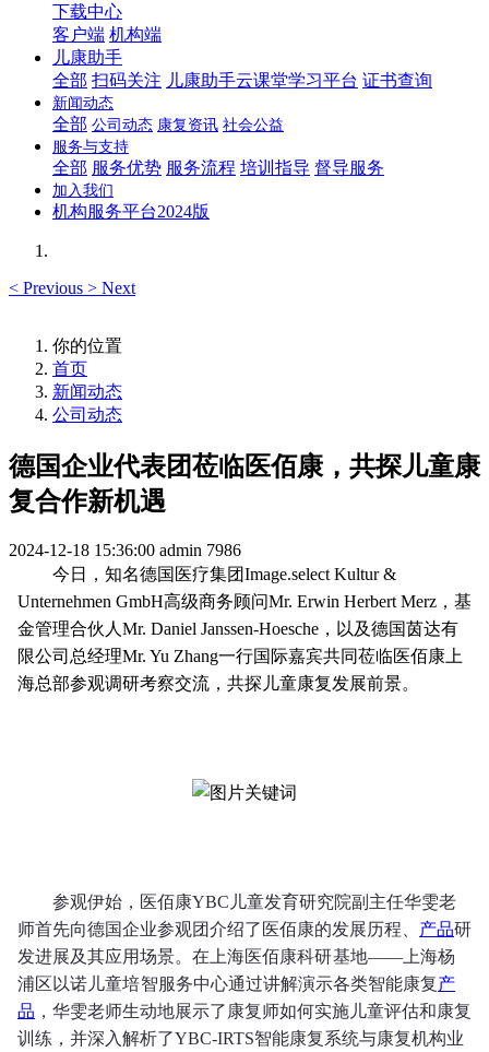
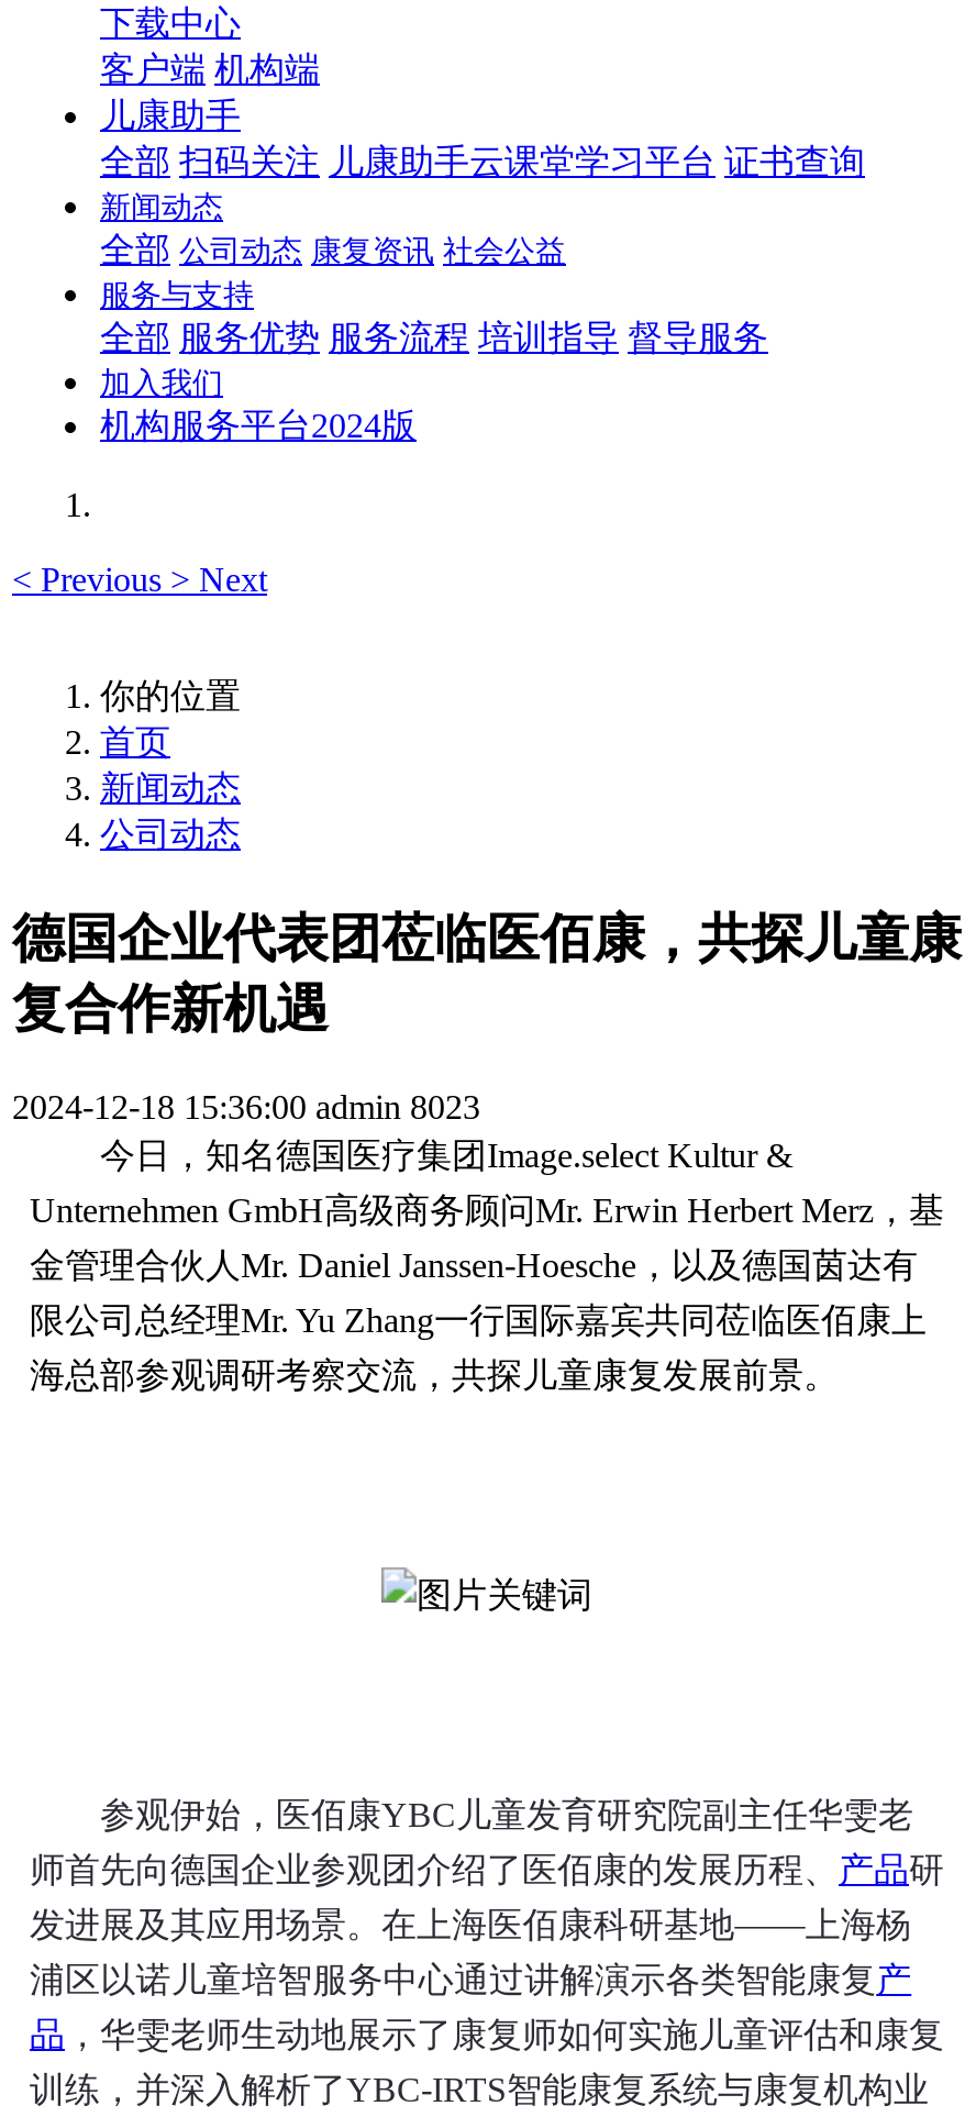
- 2024-12-18 15:36:00 admin 7986
+ 2024-12-18 15:36:00 admin 8023
